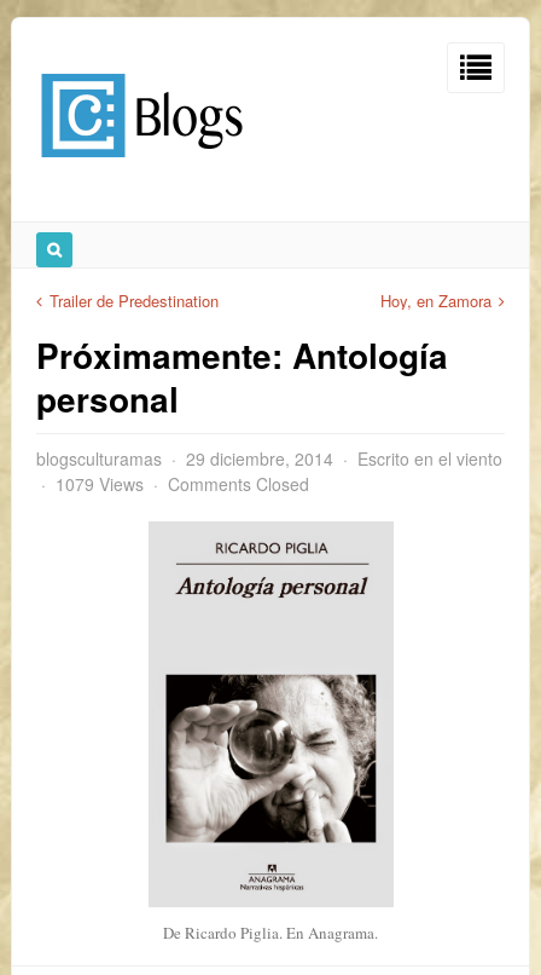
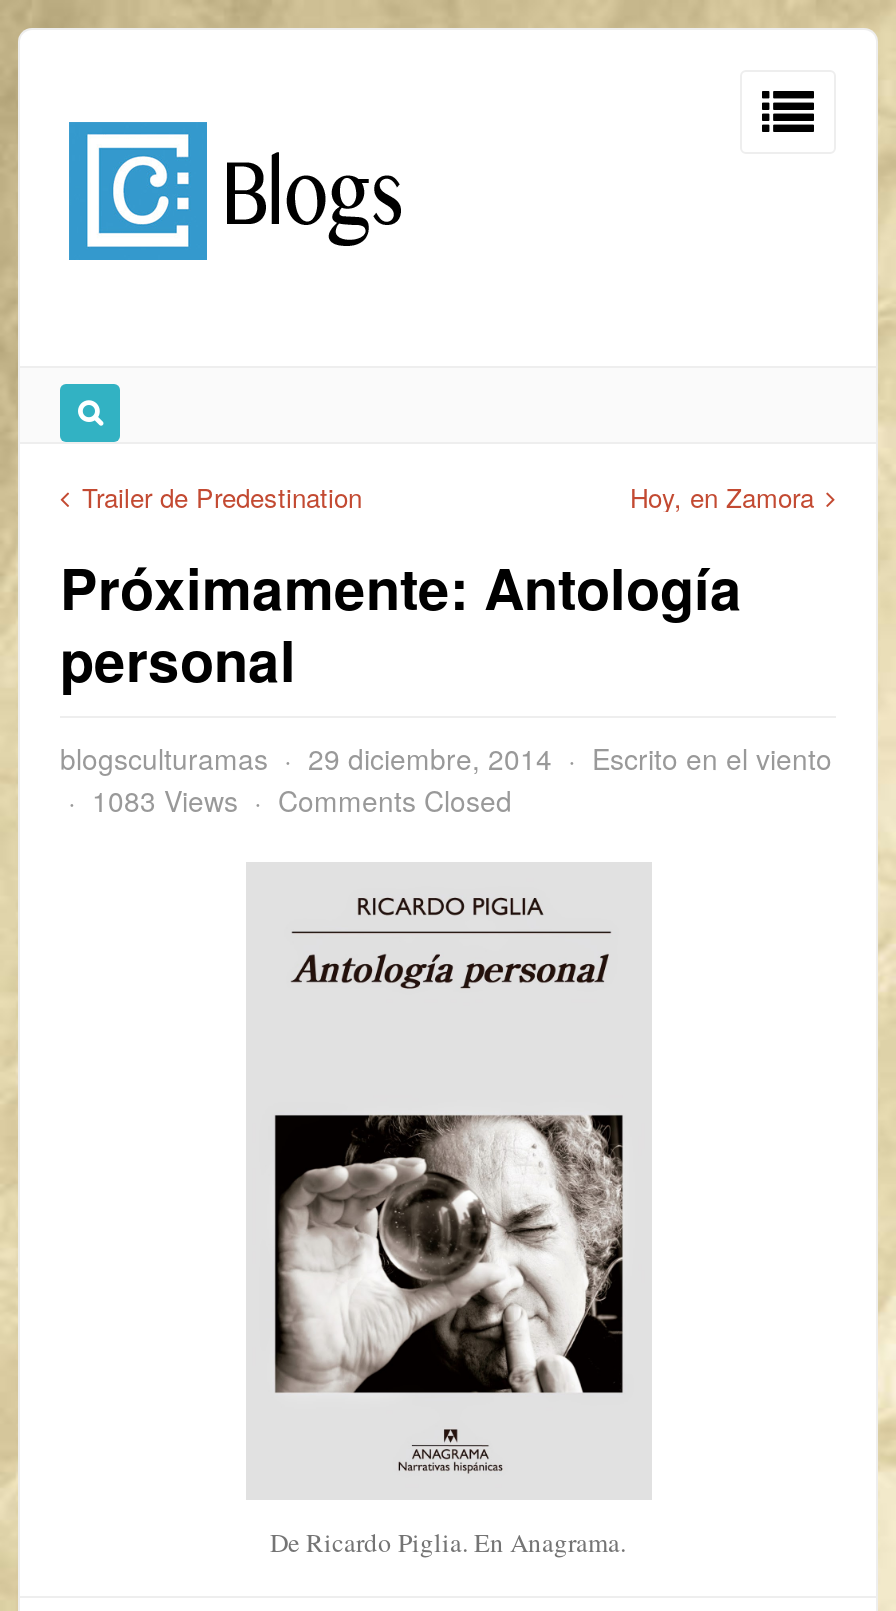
- 1079 Views Comments Closed
+ 1083 Views Comments Closed
